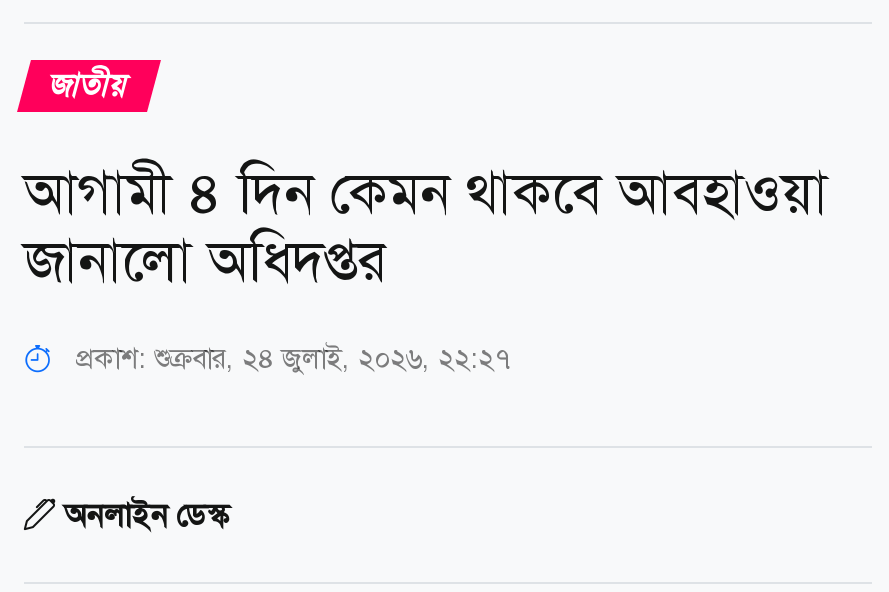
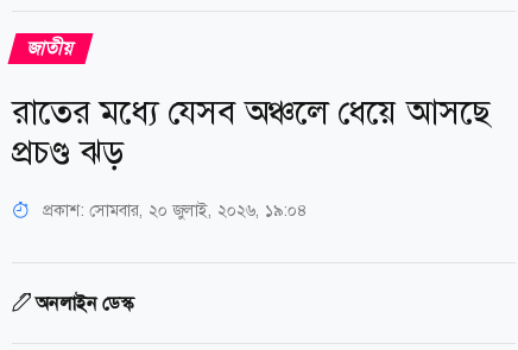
- আগামী ৪ দিন কেমন থাকবে আবহাওয়া
- জানালো অধিদপ্তর
+ রাতের মধ্যে যেসব অঞ্চলে ধেয়ে আসছে
+ প্রচণ্ড ঝড়

- প্রকাশ: শুক্রবার, ২৪ জুলাই, ২০২৬, ২২:২৭
+ প্রকাশ: সোমবার, ২০ জুলাই, ২০২৬, ১৯:০৪
